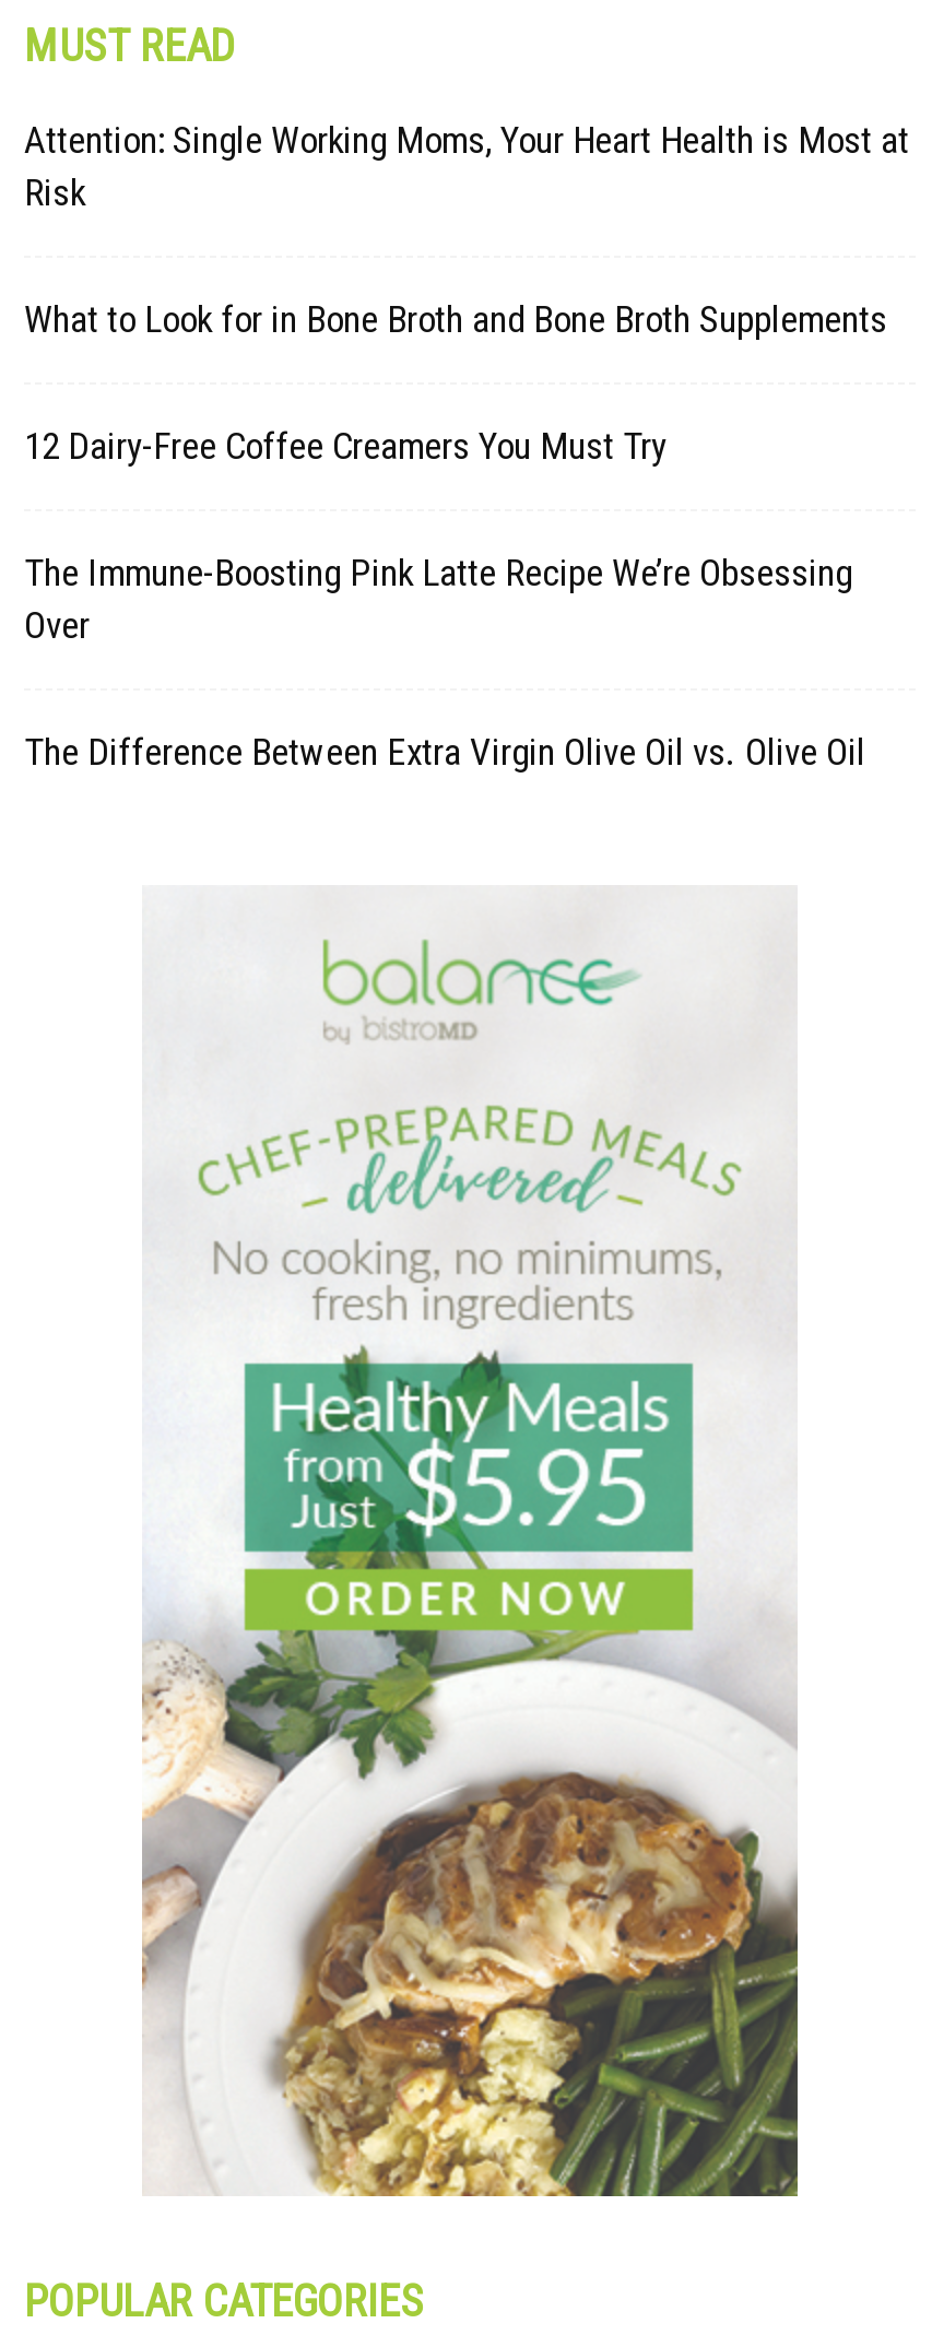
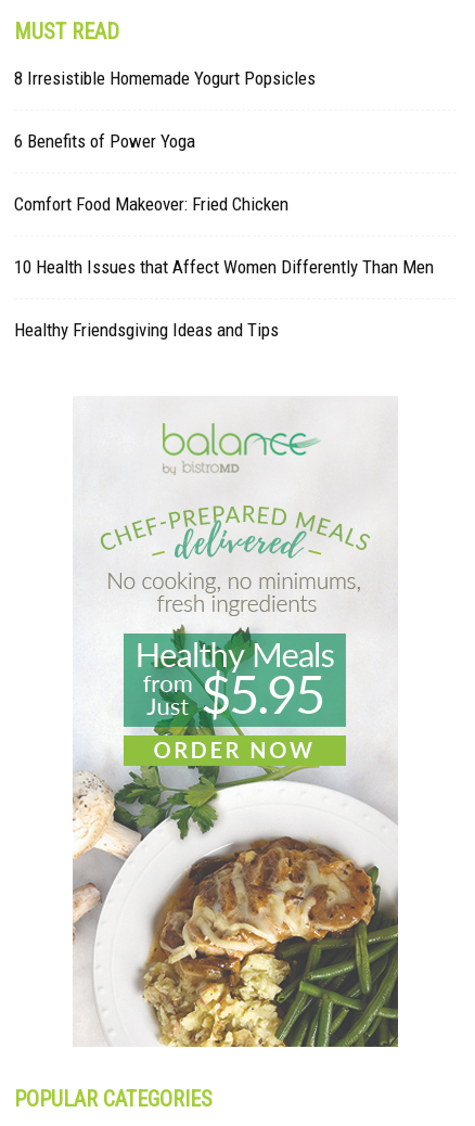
- Attention: Single Working Moms, Your Heart Health is Most at
- Risk
+ 8 Irresistible Homemade Yogurt Popsicles

- What to Look for in Bone Broth and Bone Broth Supplements
+ 6 Benefits of Power Yoga

- 12 Dairy-Free Coffee Creamers You Must Try
+ Comfort Food Makeover: Fried Chicken

- The Immune-Boosting Pink Latte Recipe We’re Obsessing
- Over
+ 10 Health Issues that Affect Women Differently Than Men

- The Difference Between Extra Virgin Olive Oil vs. Olive Oil
+ Healthy Friendsgiving Ideas and Tips
